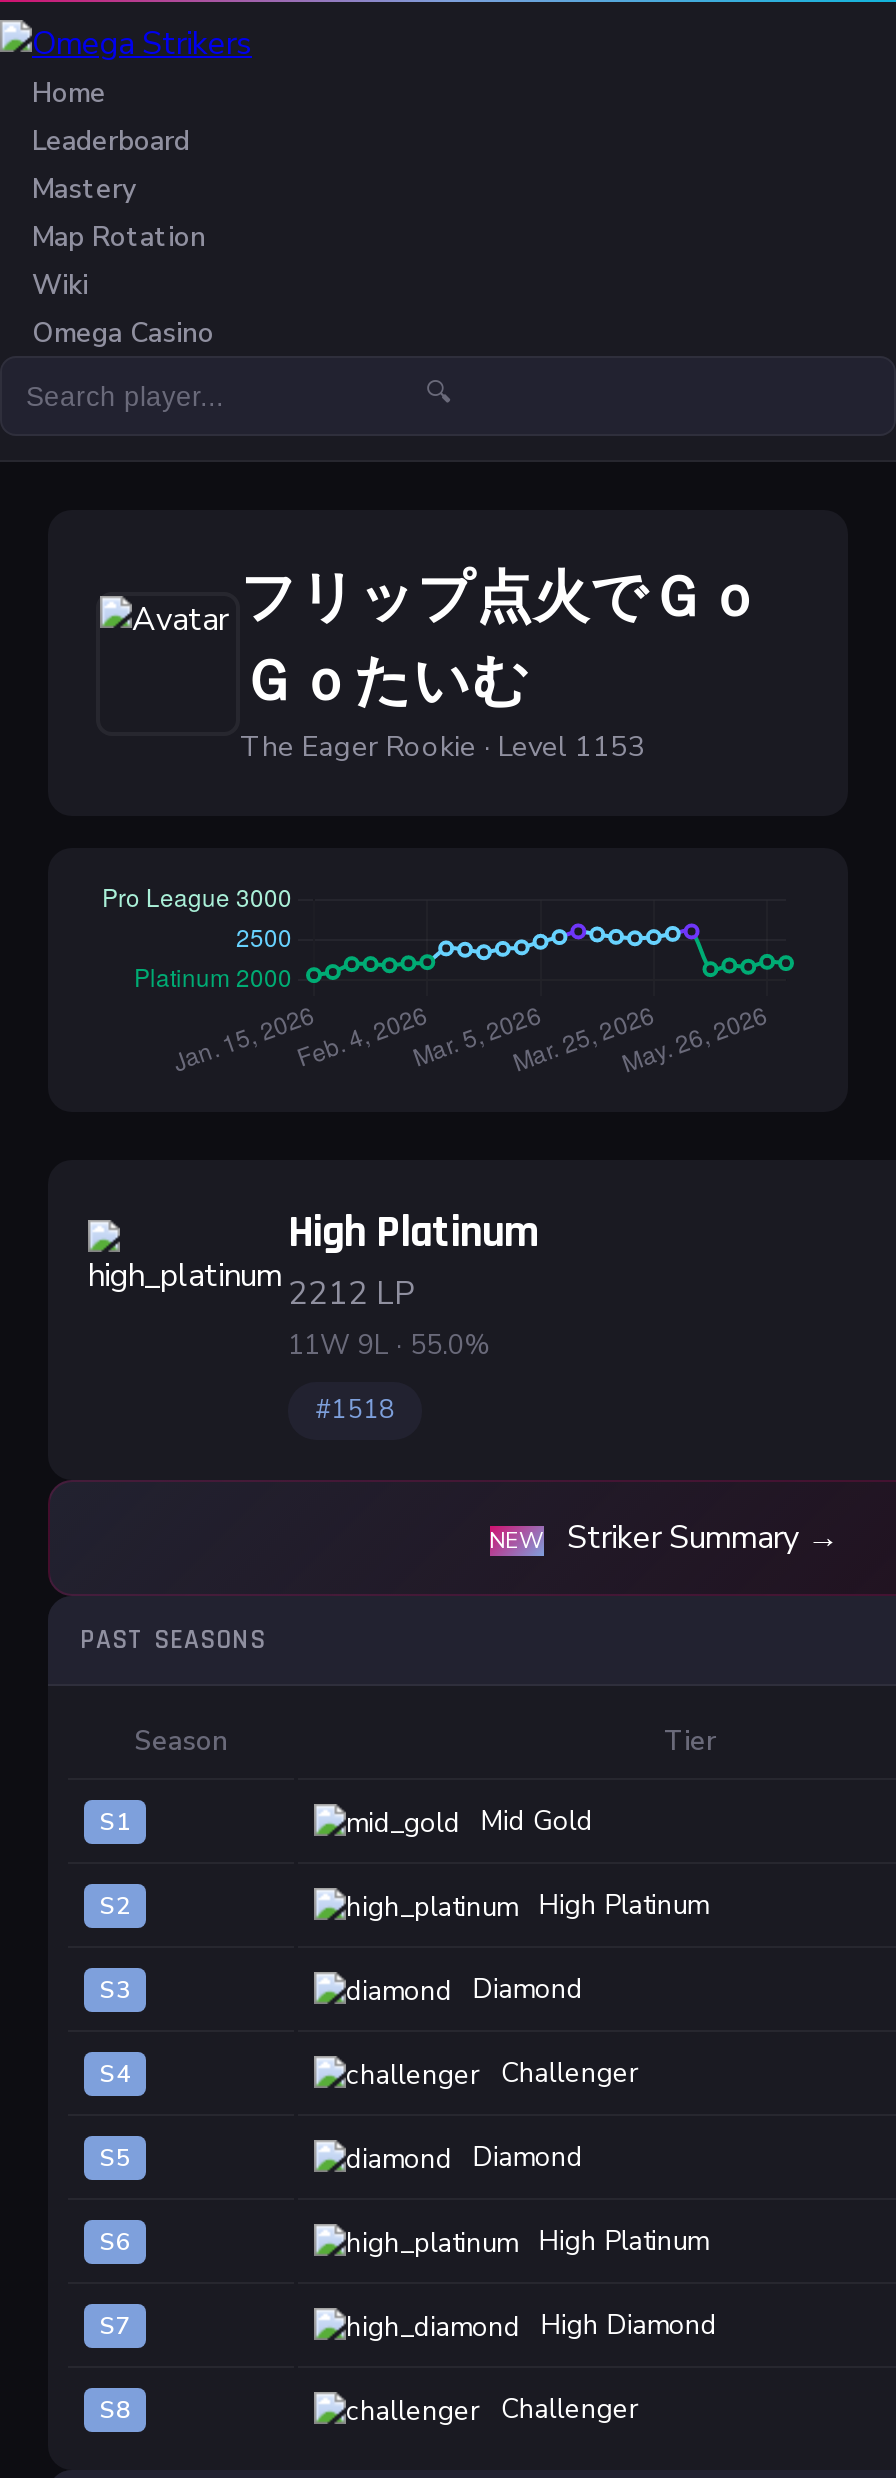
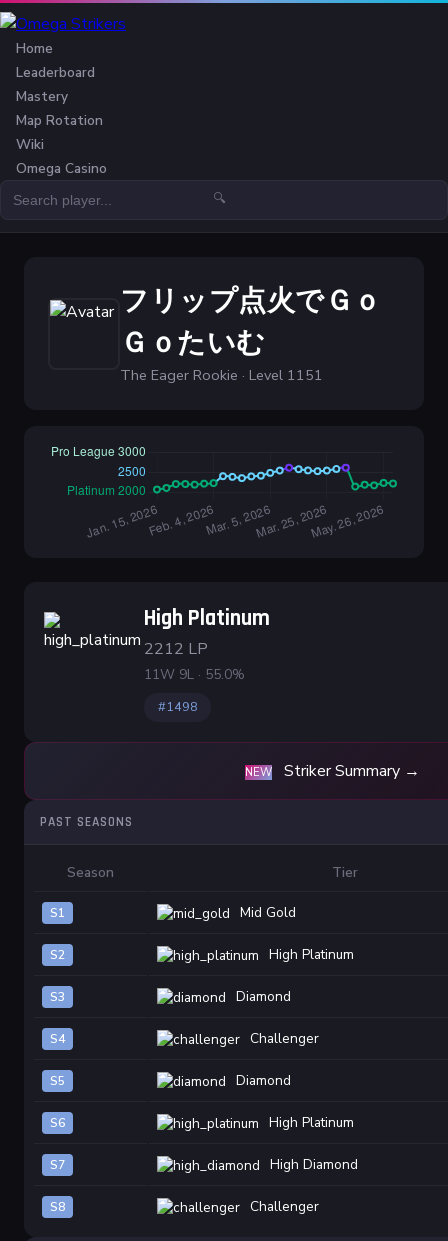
- The Eager Rookie · Level 1153
+ The Eager Rookie · Level 1151

- #1518
+ #1498
